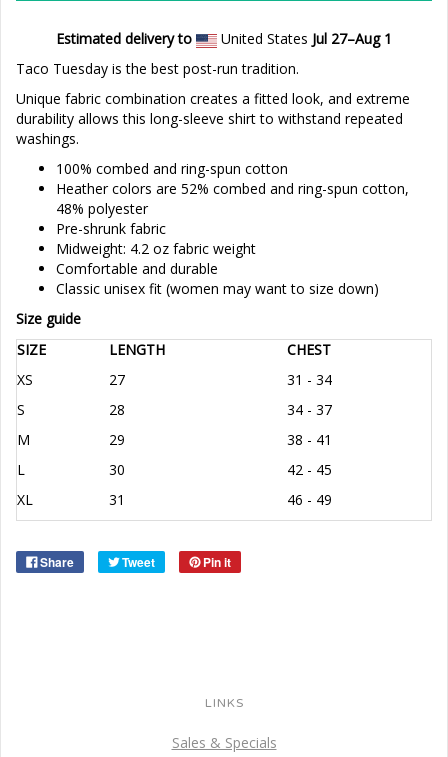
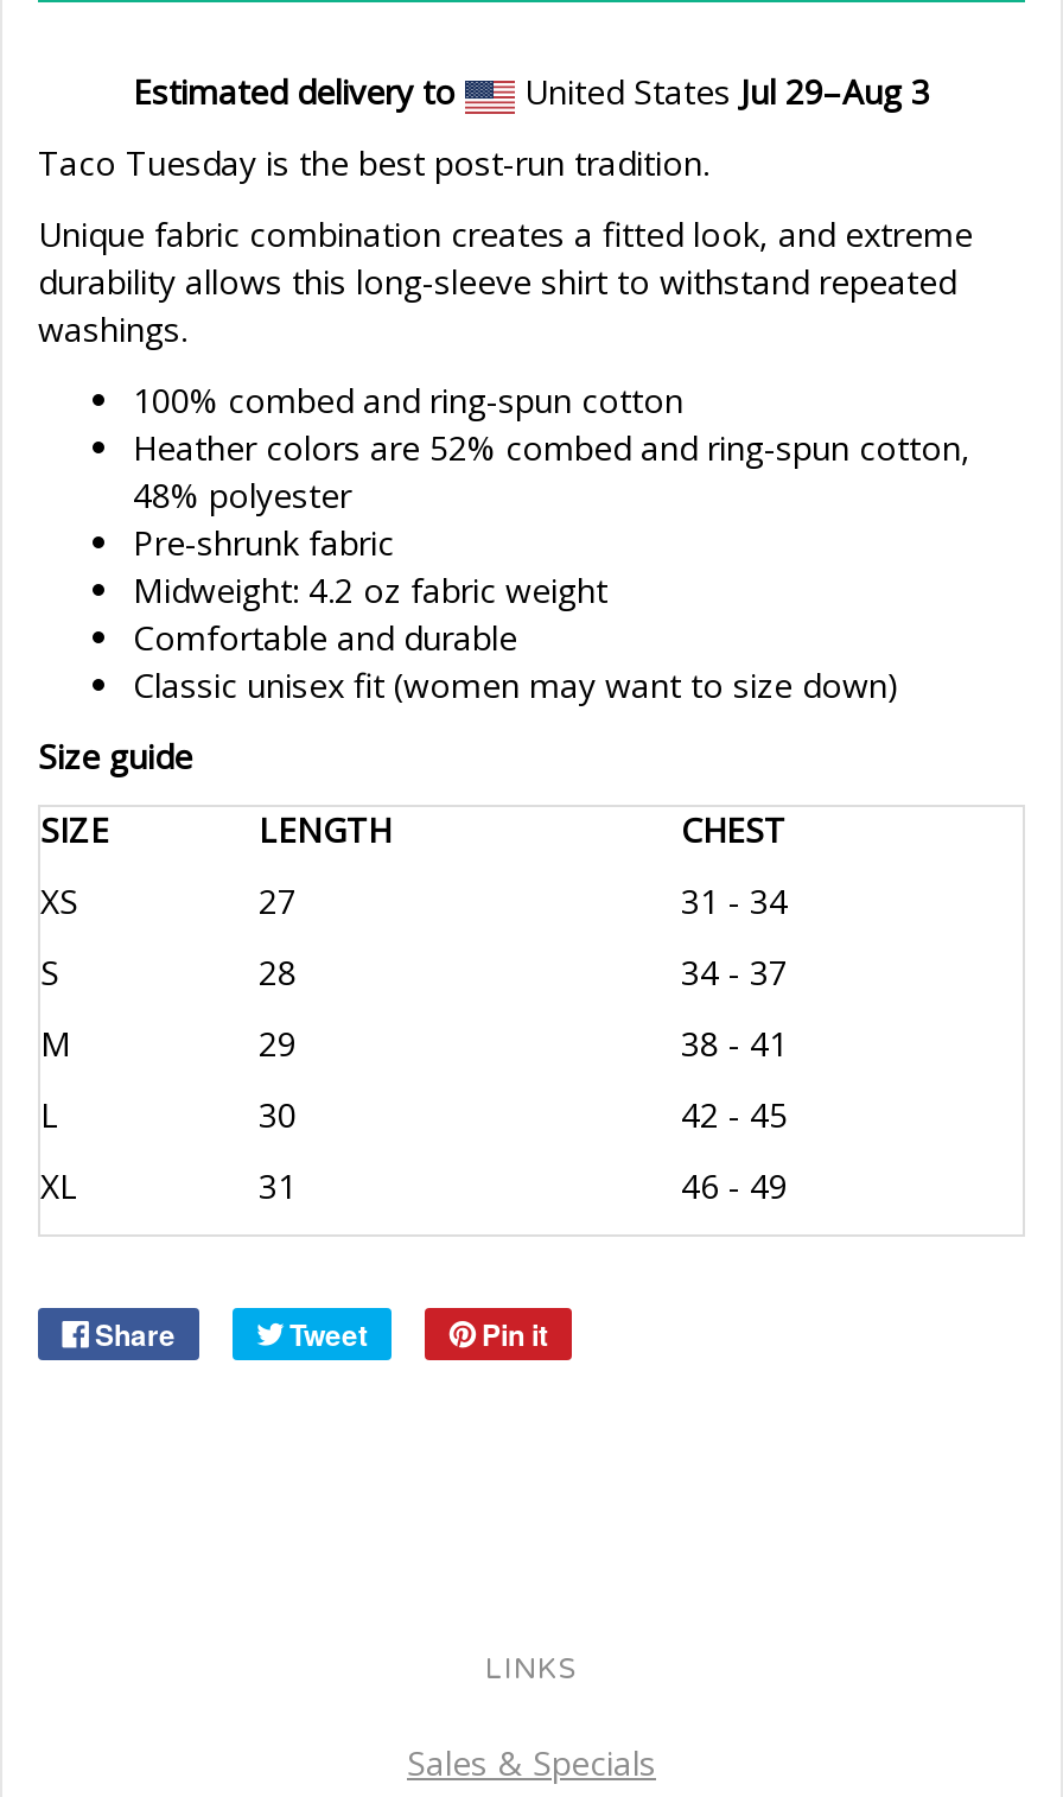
- United States Jul 27–Aug 1
+ United States Jul 29–Aug 3
